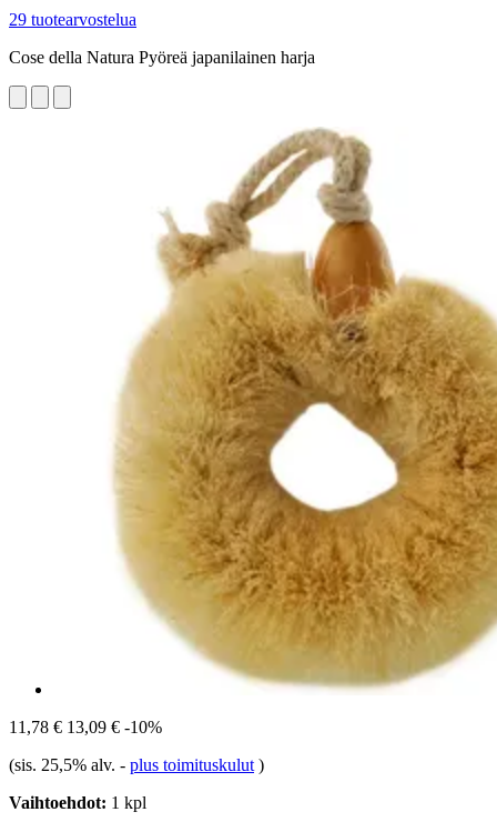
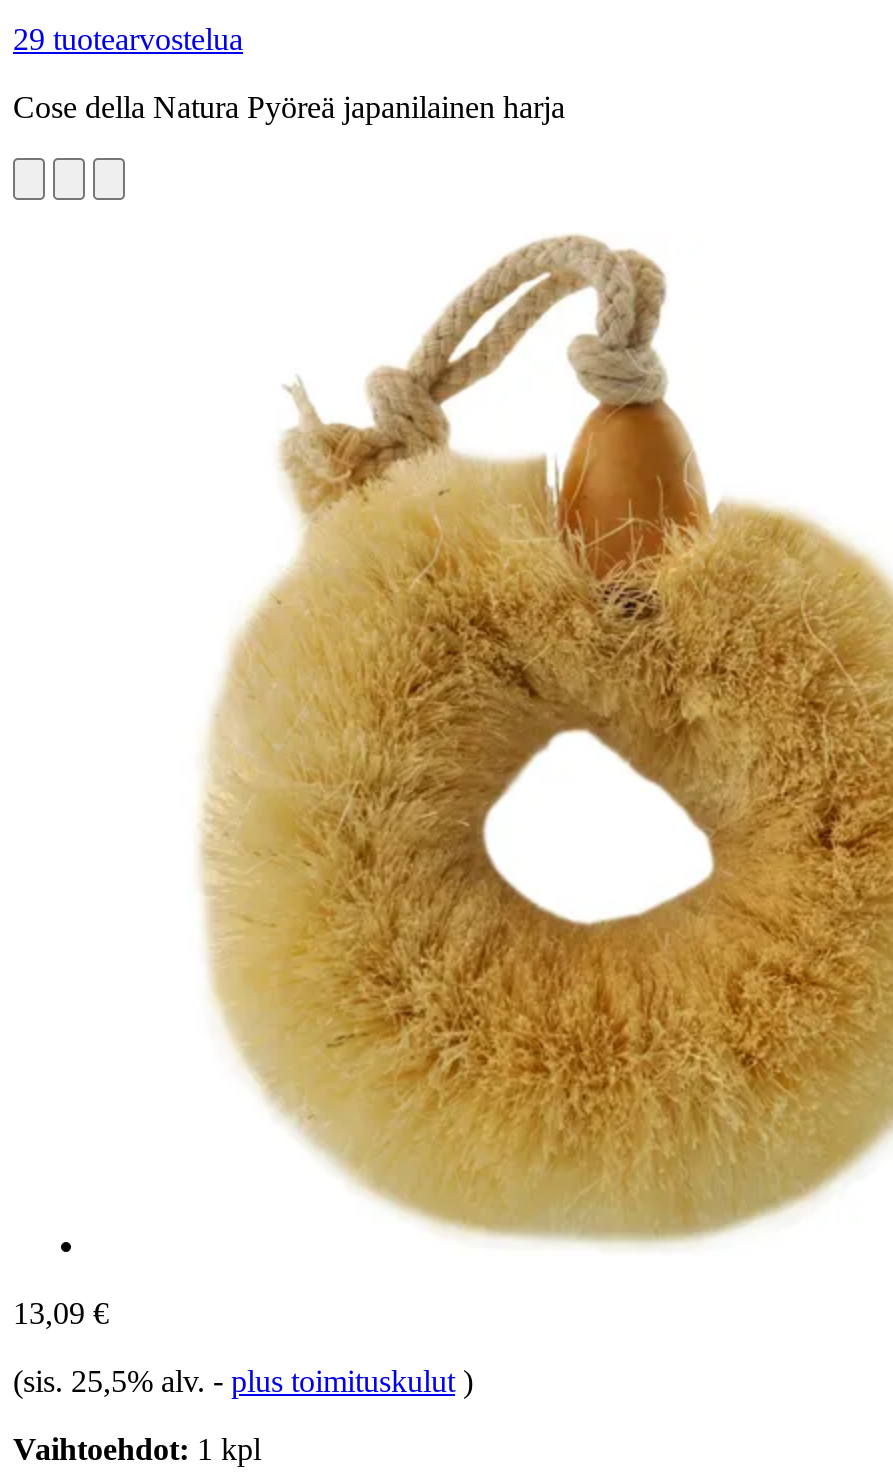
- 11,78 € 13,09 € -10%
+ 13,09 €
